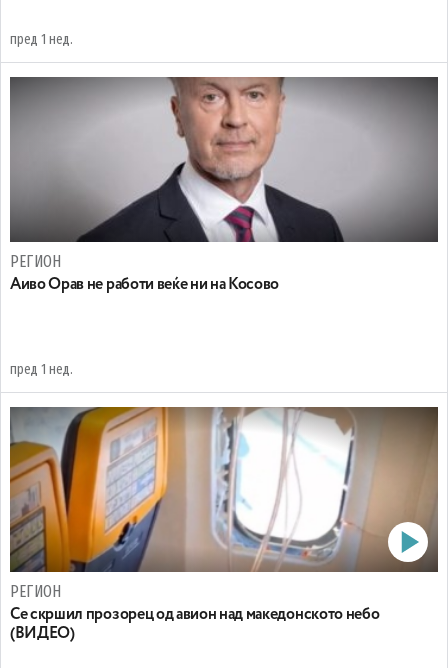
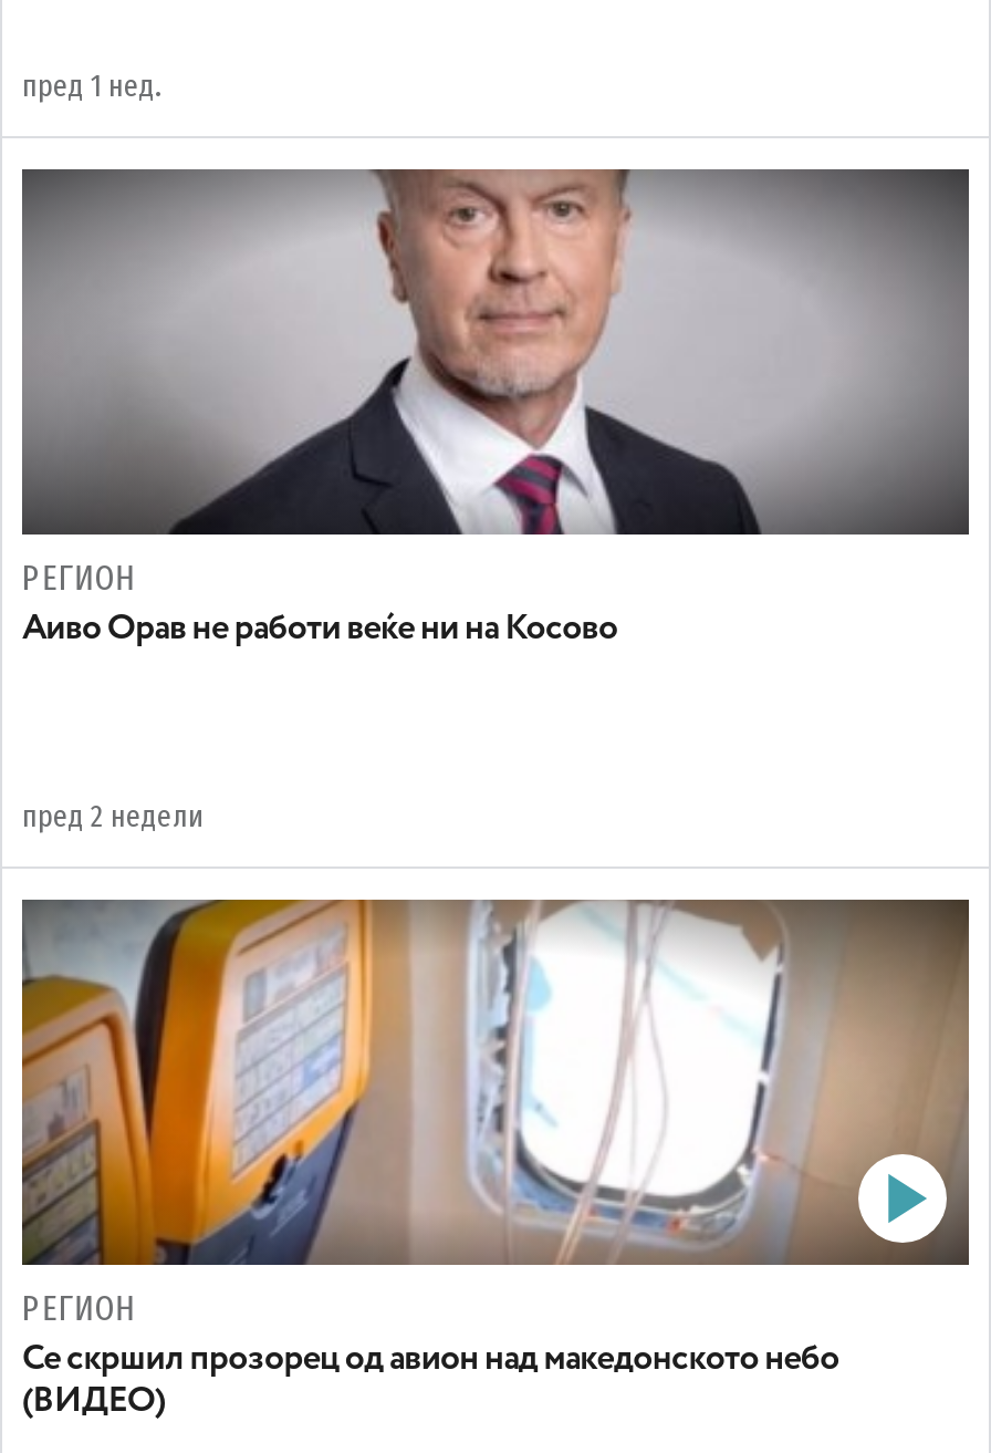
- пред 1 нед.
+ пред 2 недели
